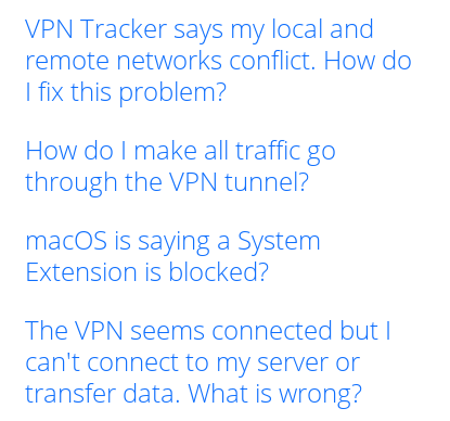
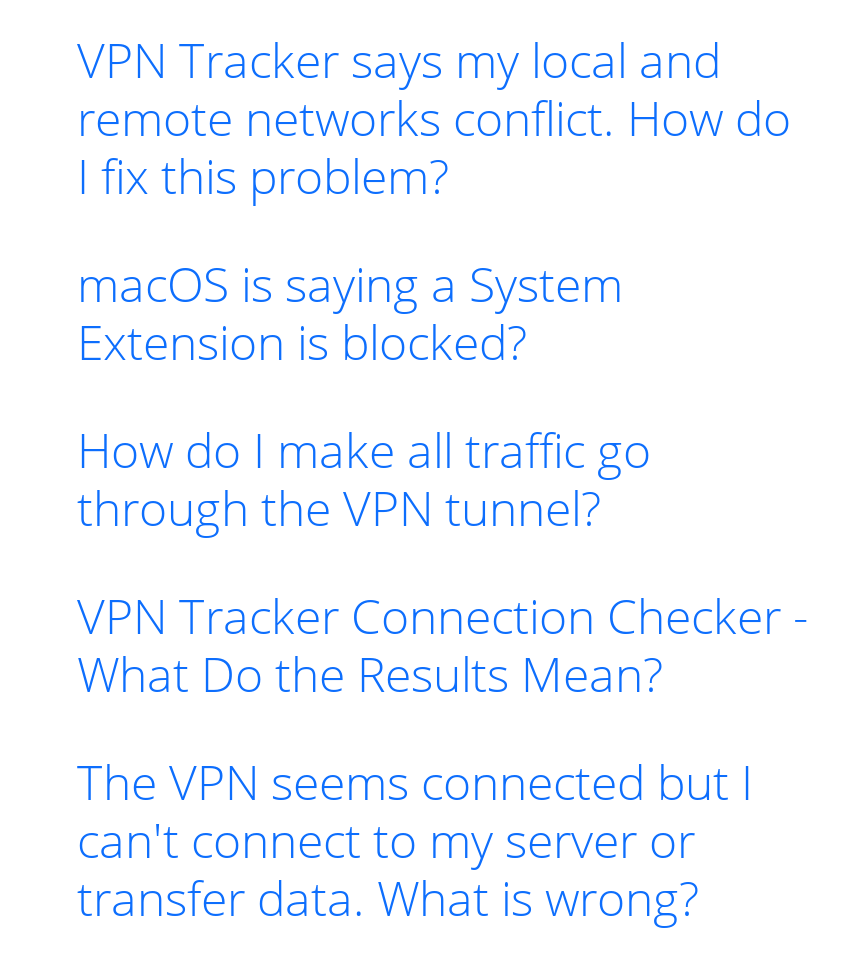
+ VPN Tracker Connection Checker -
+ What Do the Results Mean?

moved up: macOS is saying a System | Extension is blocked?
